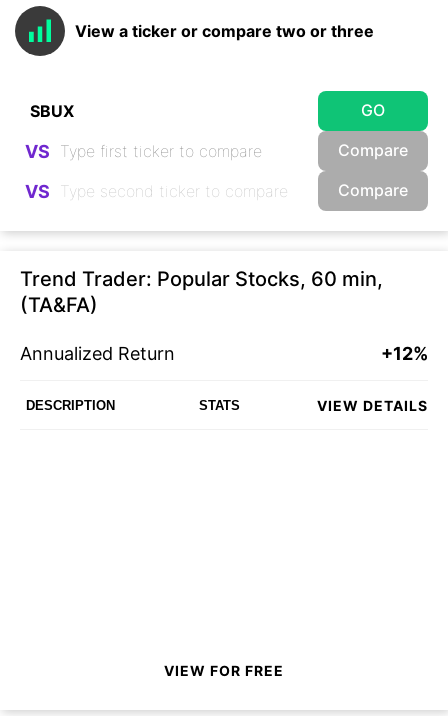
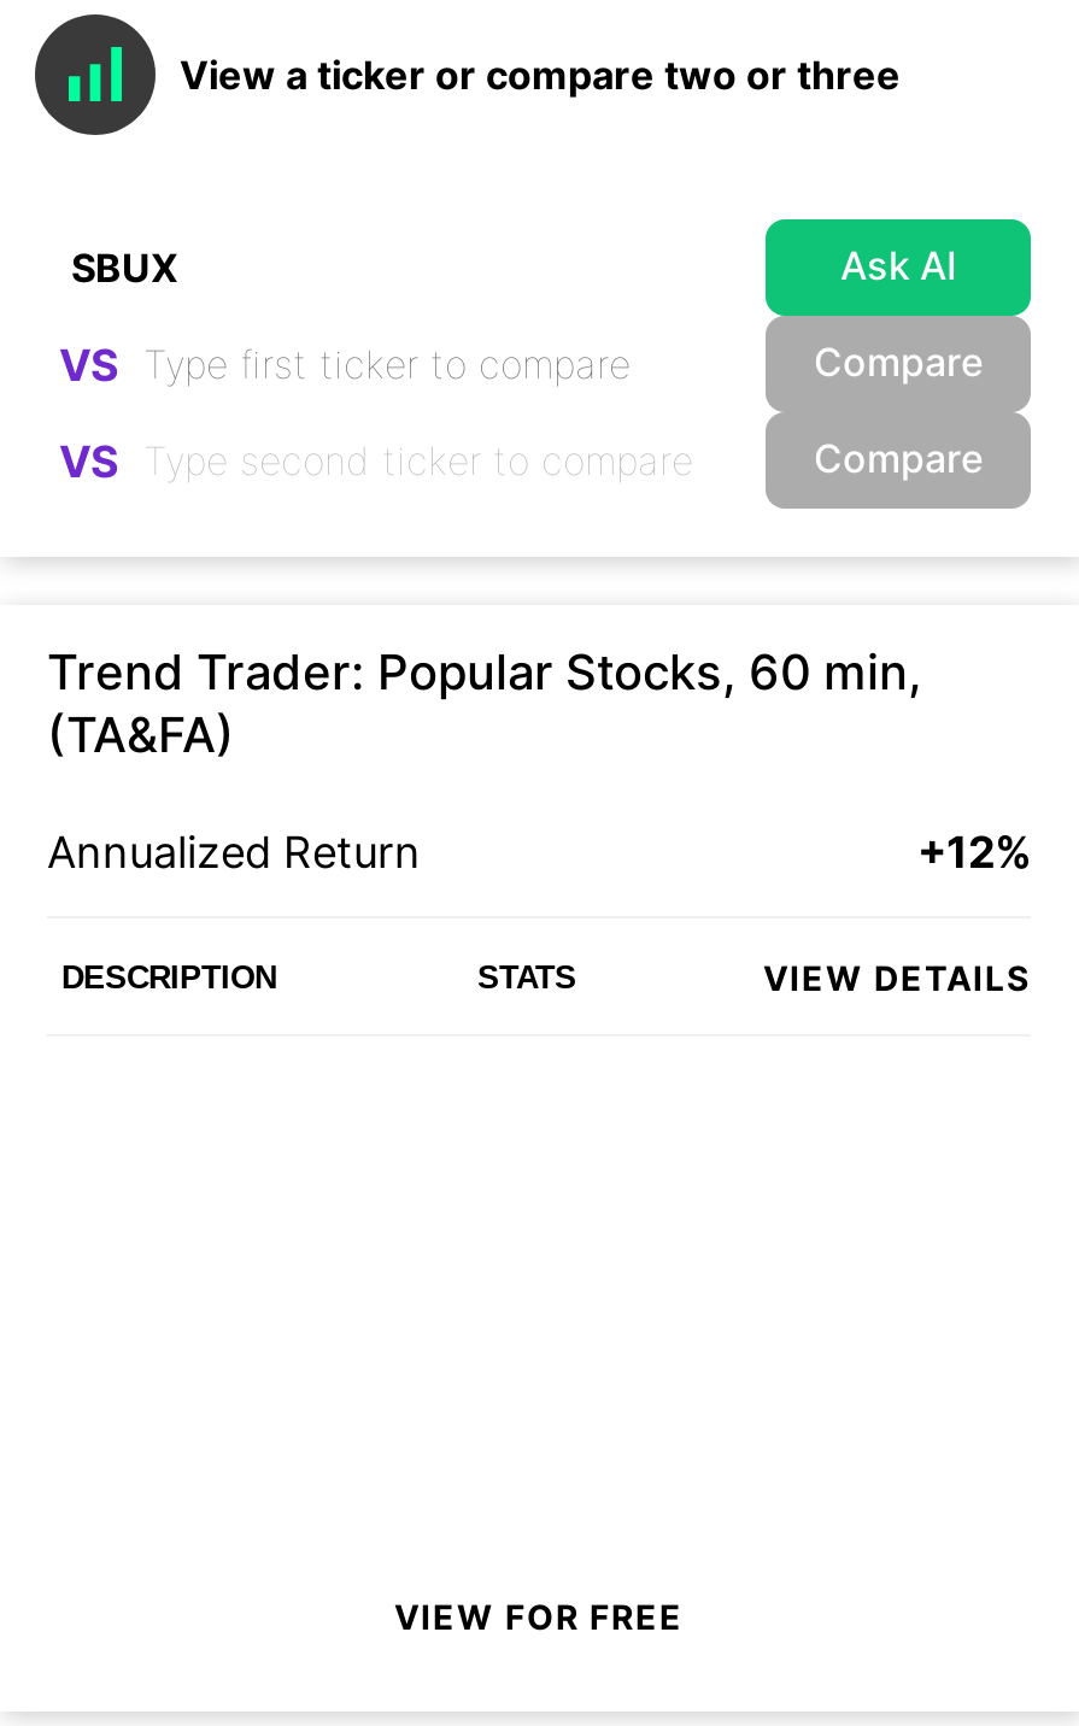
- GO
+ Ask AI
